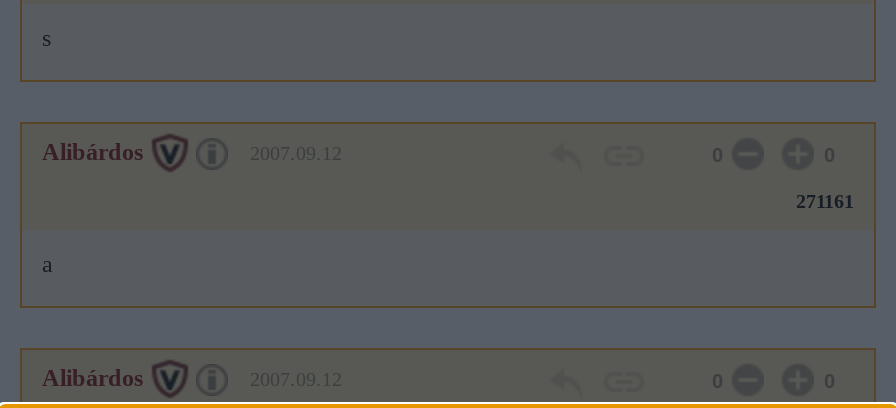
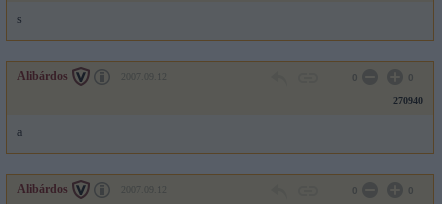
- 271161
+ 270940
